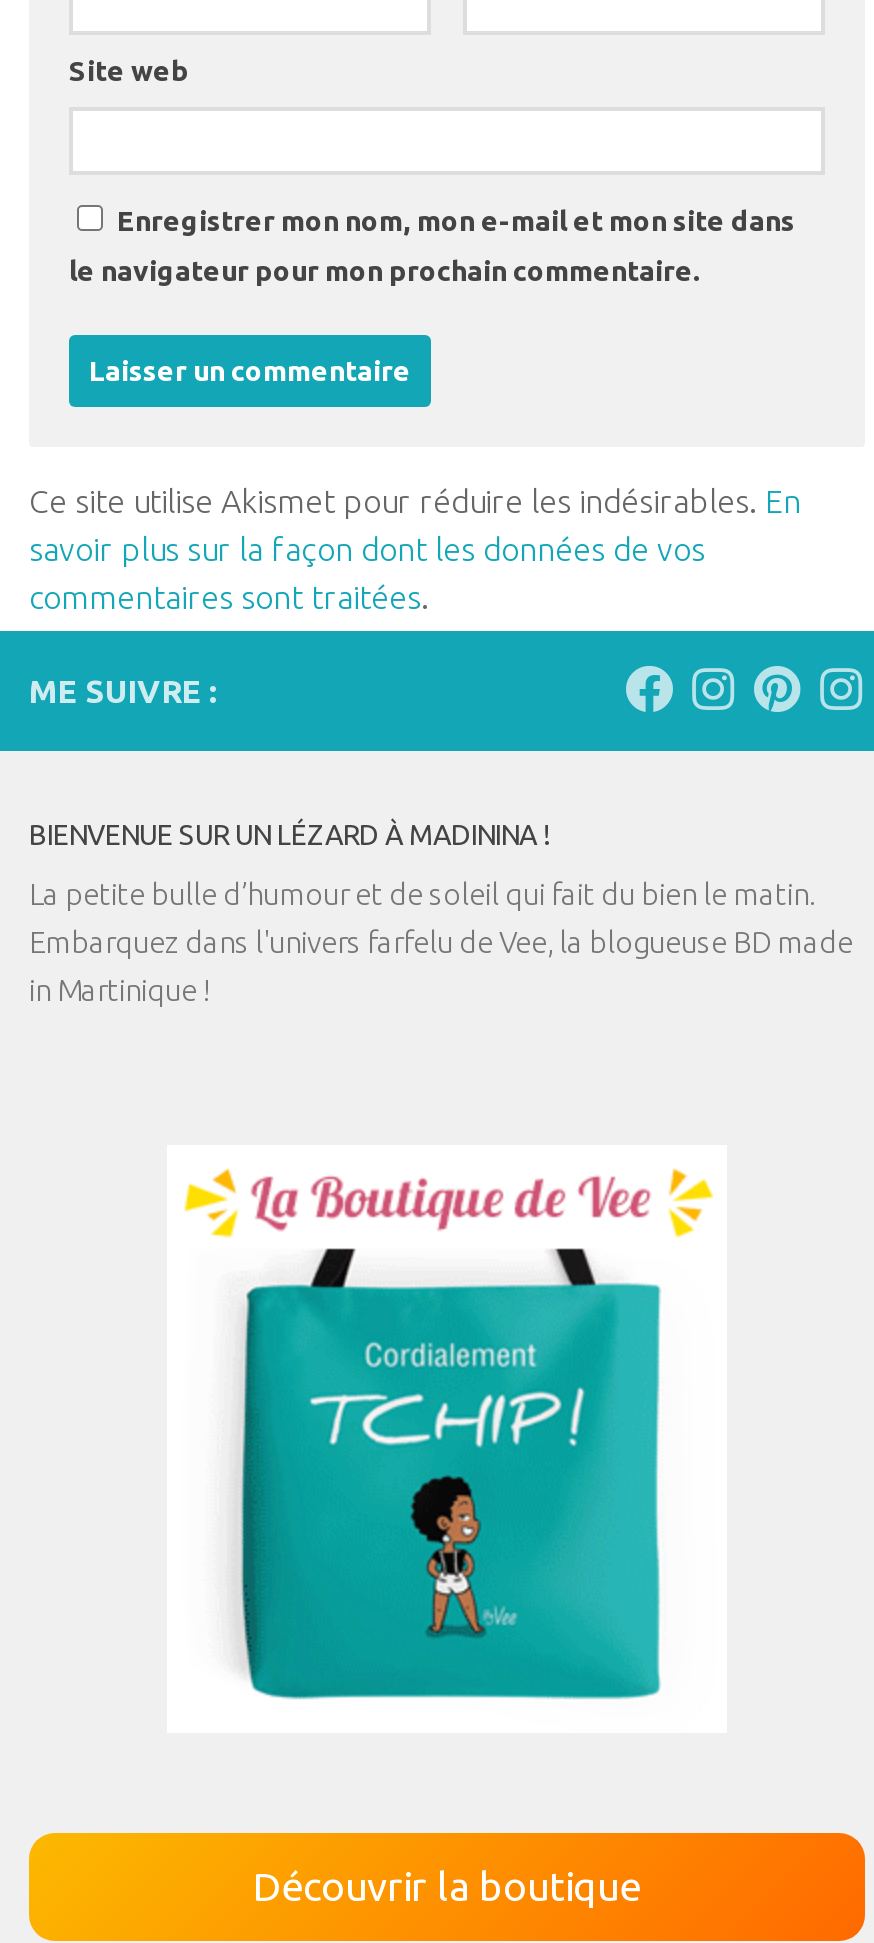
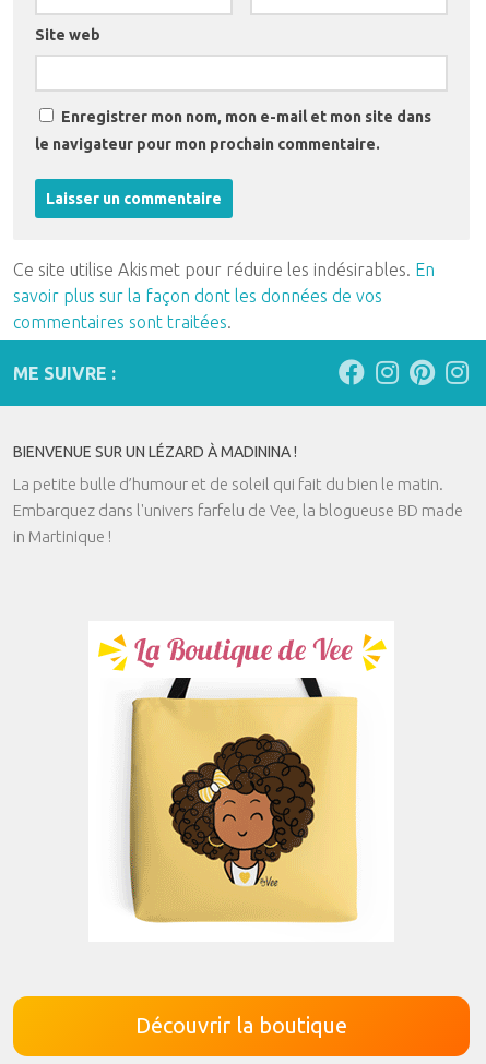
- [image]
+ [image]
